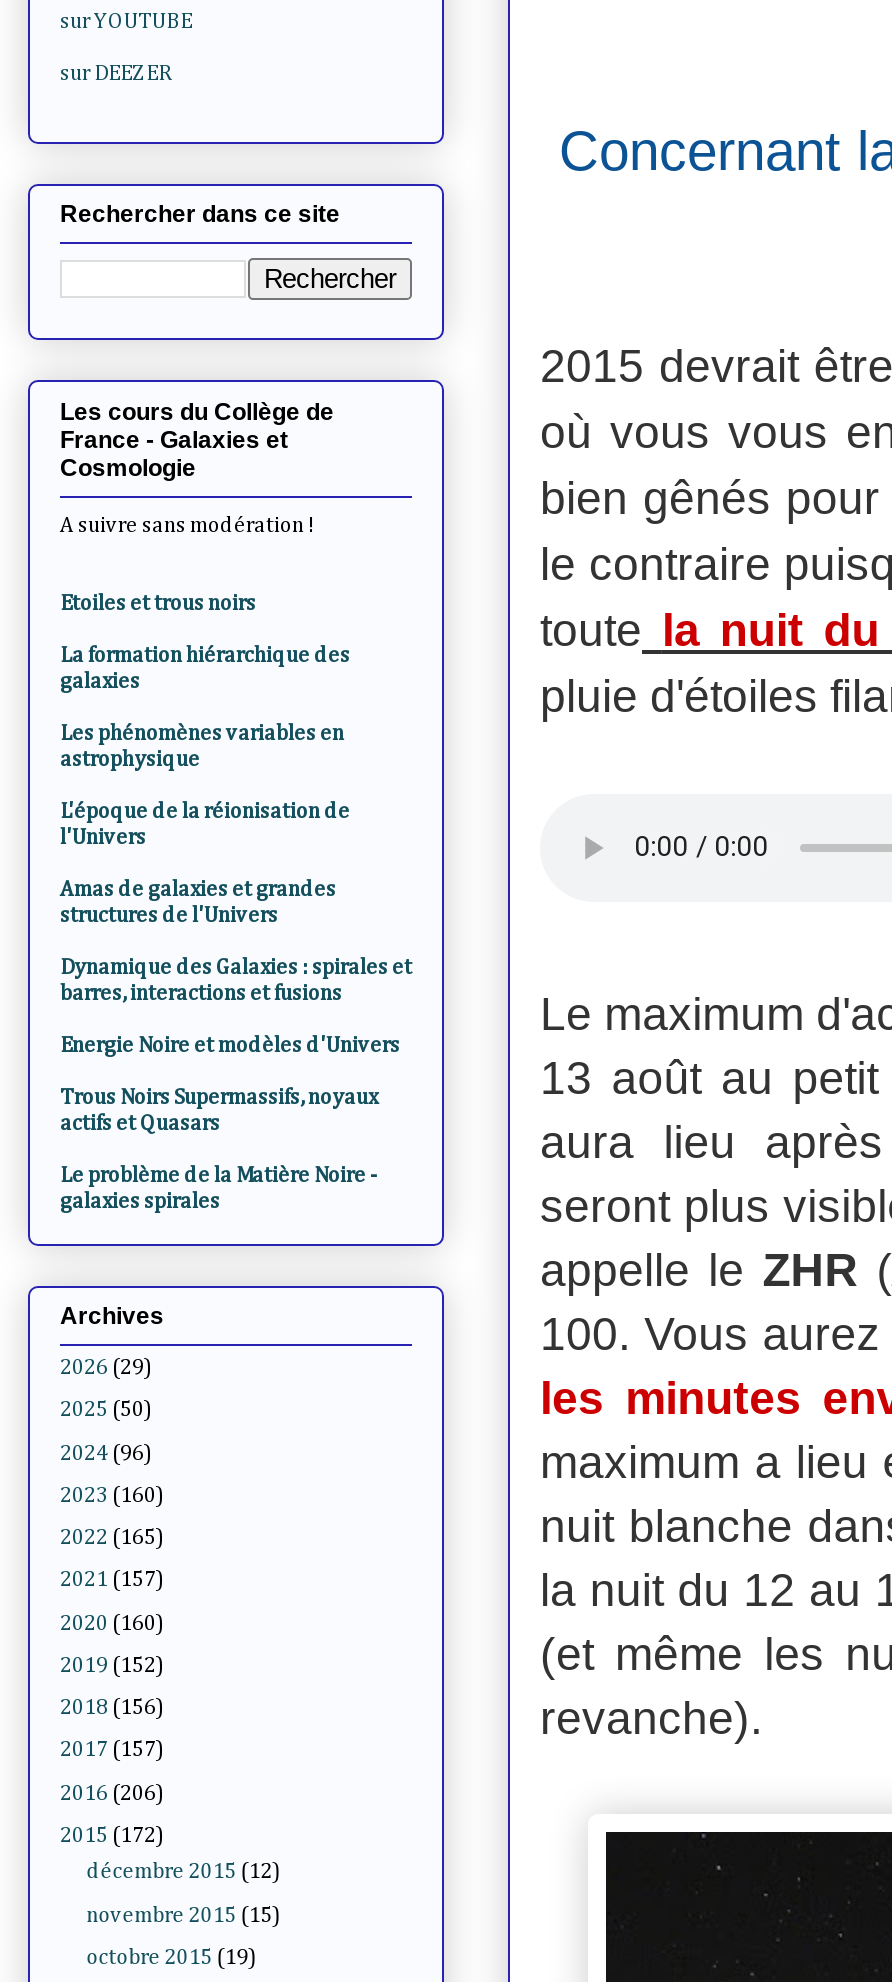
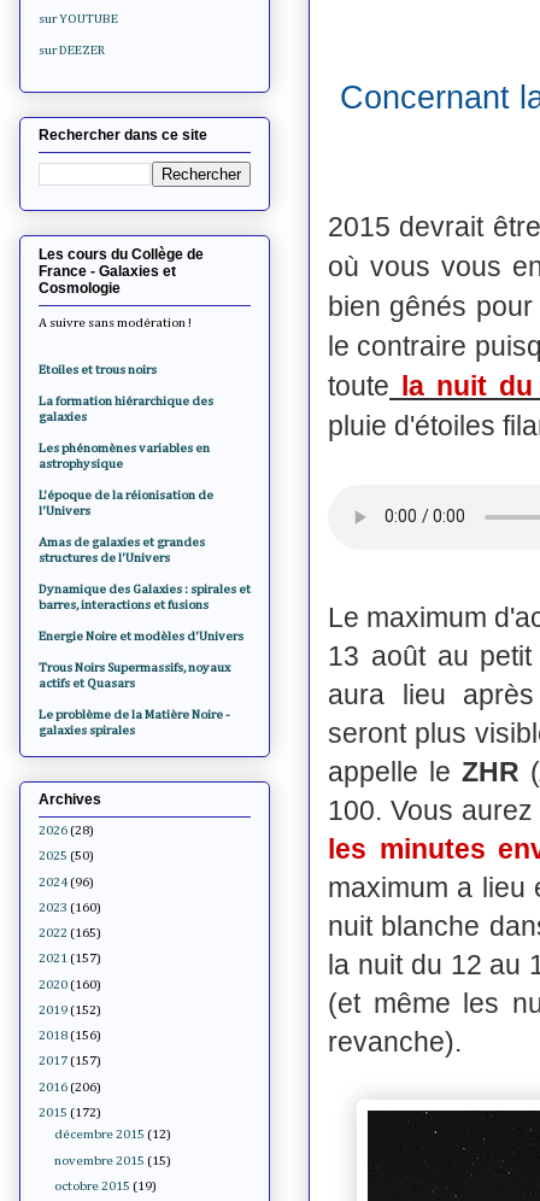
- 2026 (29)
+ 2026 (28)
